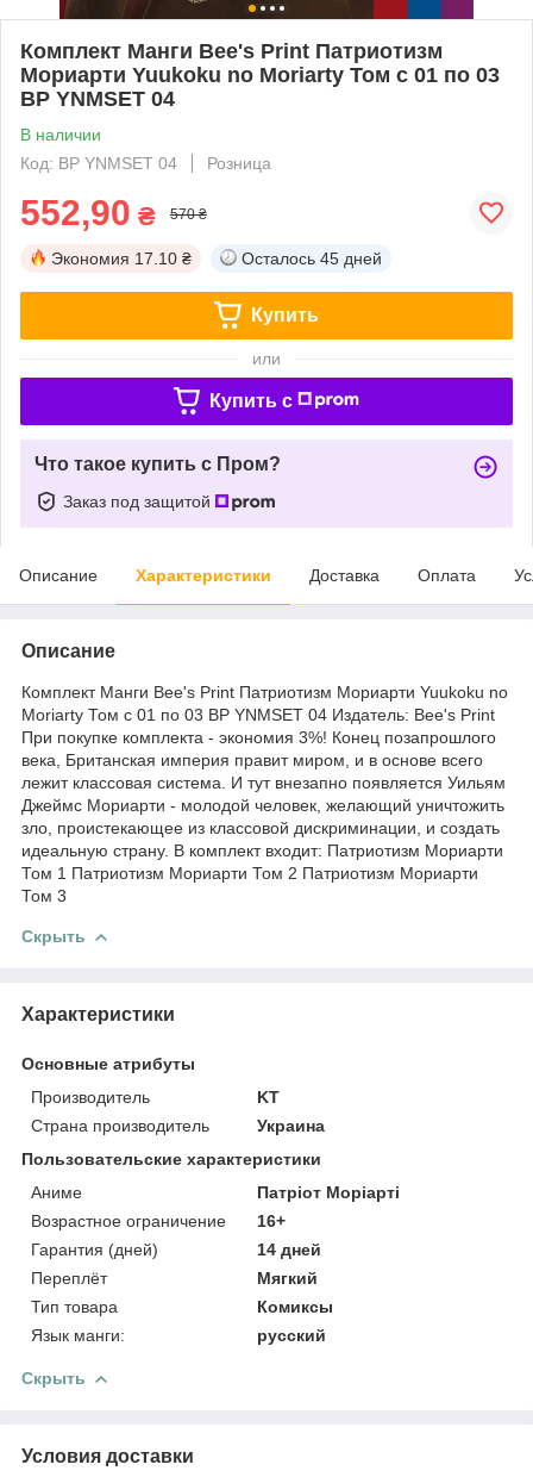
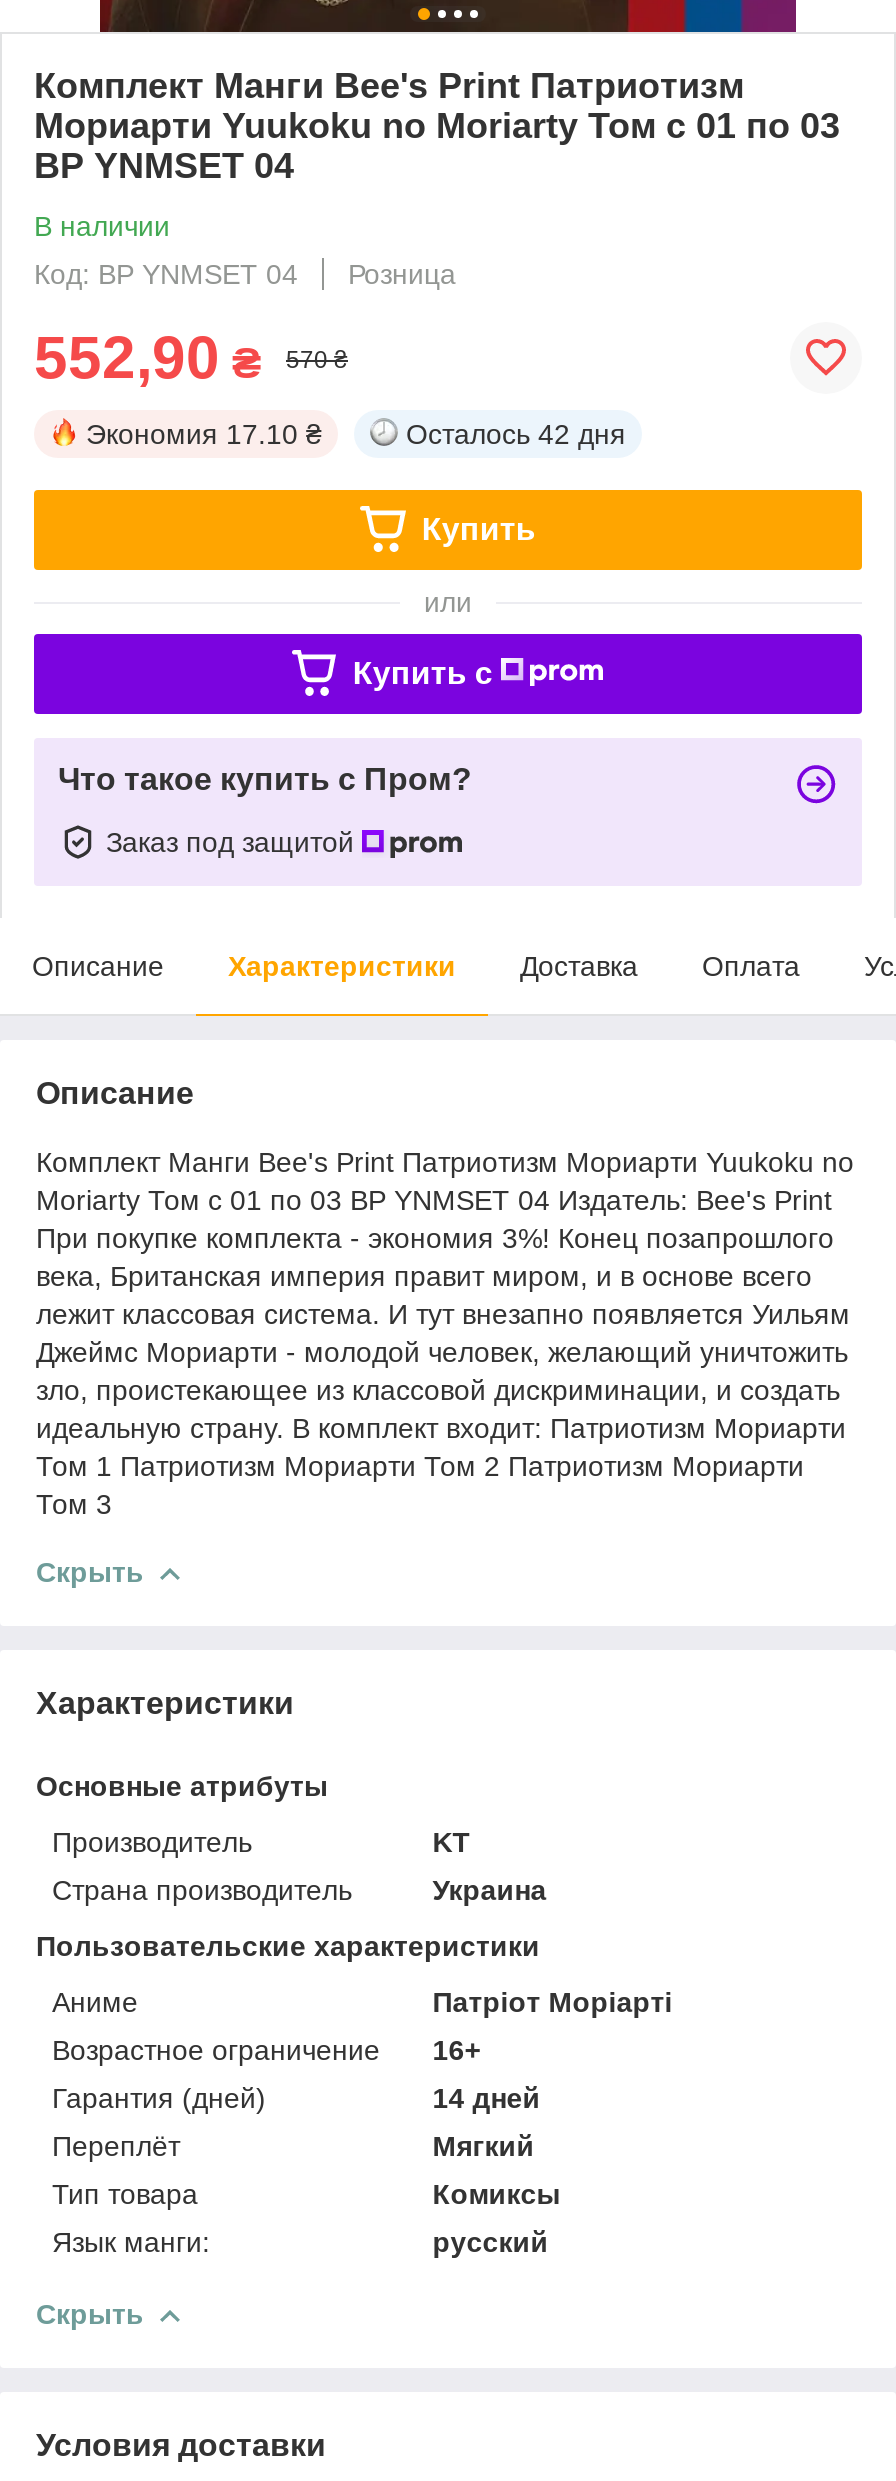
- Осталось 45 дней
+ Осталось 42 дня
